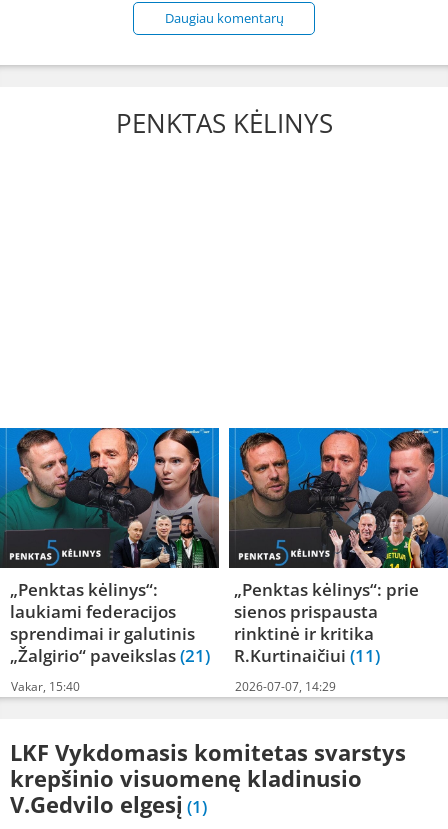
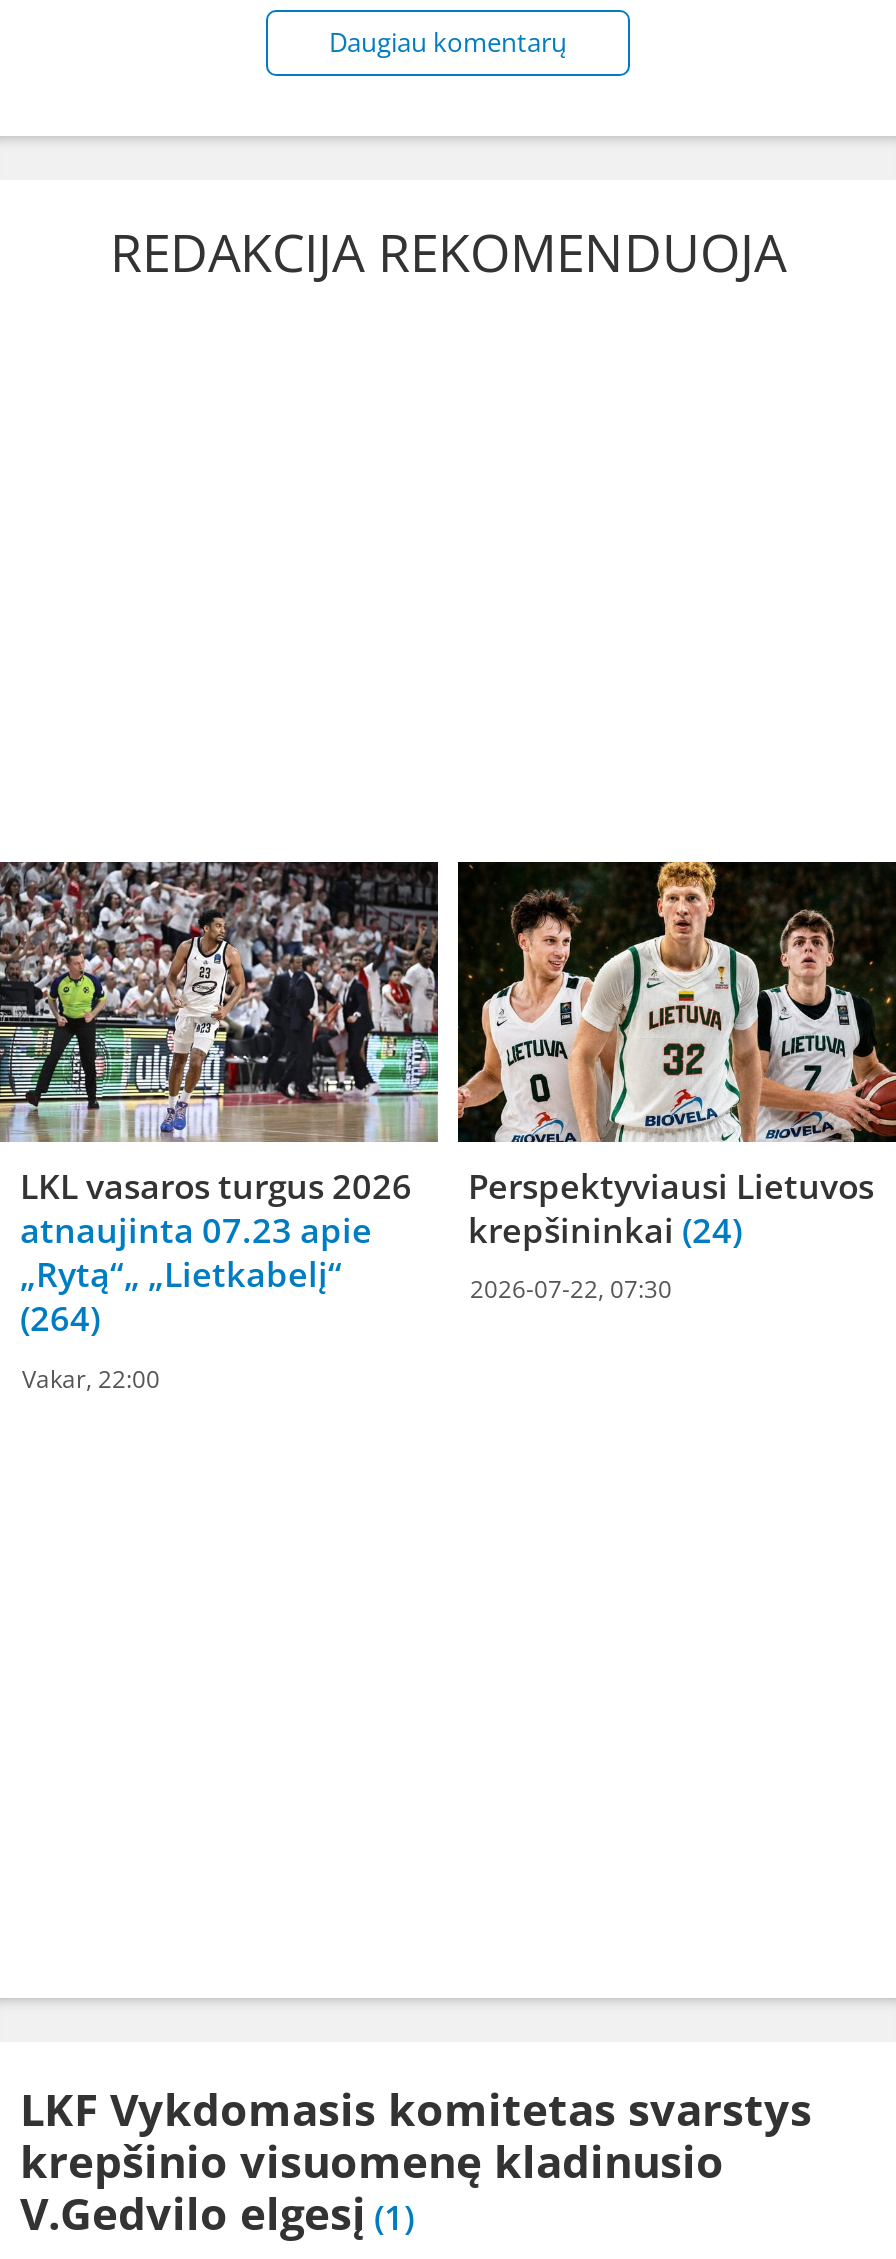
- PENKTAS KĖLINYS
+ REDAKCIJA REKOMENDUOJA

- [image]
- „Penktas kėlinys“:
- laukiami federacijos
- sprendimai ir galutinis
- „Žalgirio“ paveikslas (21)
- Vakar, 15:40
+ [image]
+ LKL vasaros turgus 2026
+ atnaujinta 07.23 apie
+ „Rytą“„ „Lietkabelį“
+ (264)
+ Vakar, 22:00

- [image]
- „Penktas kėlinys“: prie
- sienos prispausta
- rinktinė ir kritika
- R.Kurtinaičiui (11)
- 2026-07-07, 14:29
+ [image]
+ Perspektyviausi Lietuvos
+ krepšininkai (24)
+ 2026-07-22, 07:30
